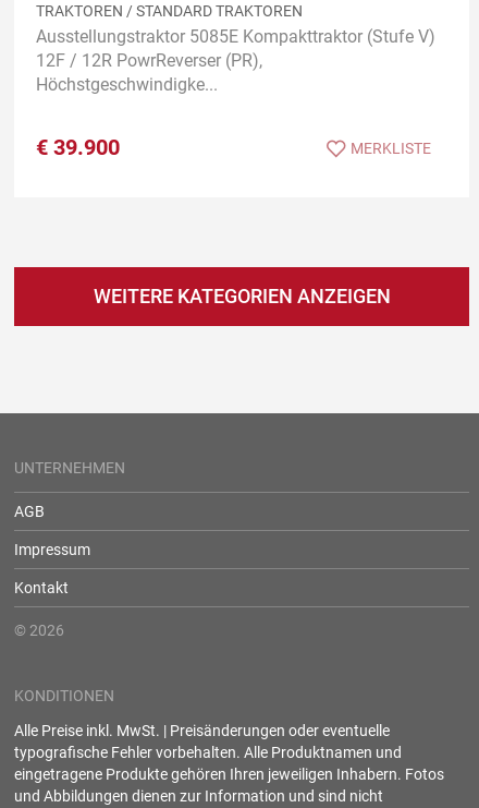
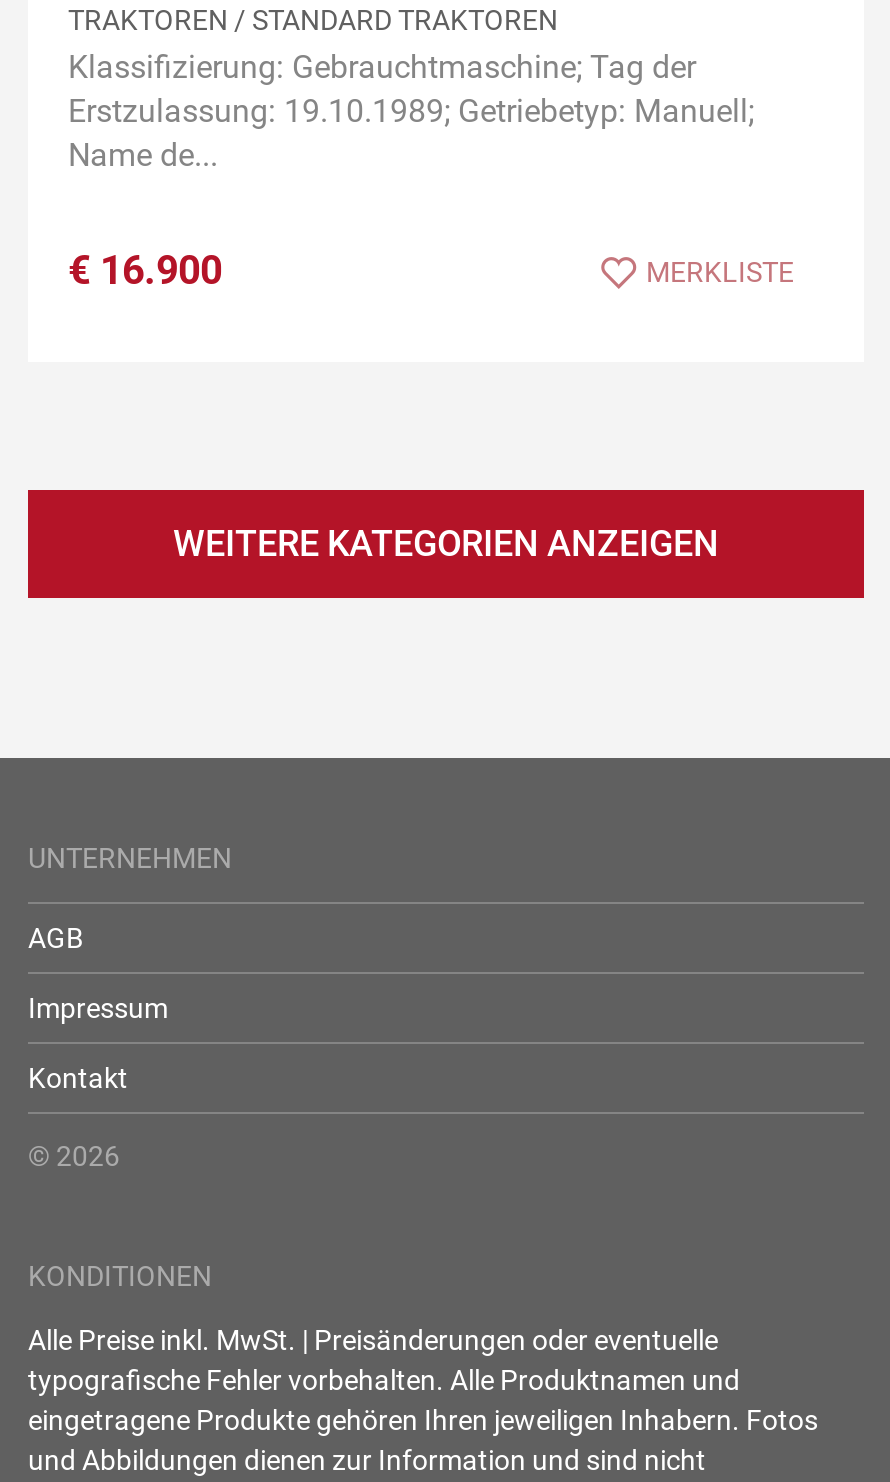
- Ausstellungstraktor 5085E Kompakttraktor (Stufe V)
- 12F / 12R PowrReverser (PR),
- Höchstgeschwindigke...
+ Klassifizierung: Gebrauchtmaschine; Tag der
+ Erstzulassung: 19.10.1989; Getriebetyp: Manuell;
+ Name de...

- € 39.900
+ € 16.900
